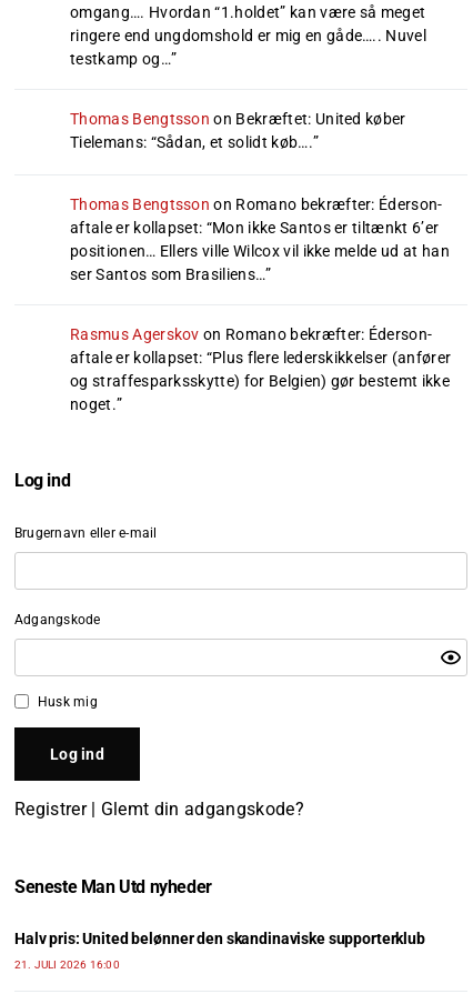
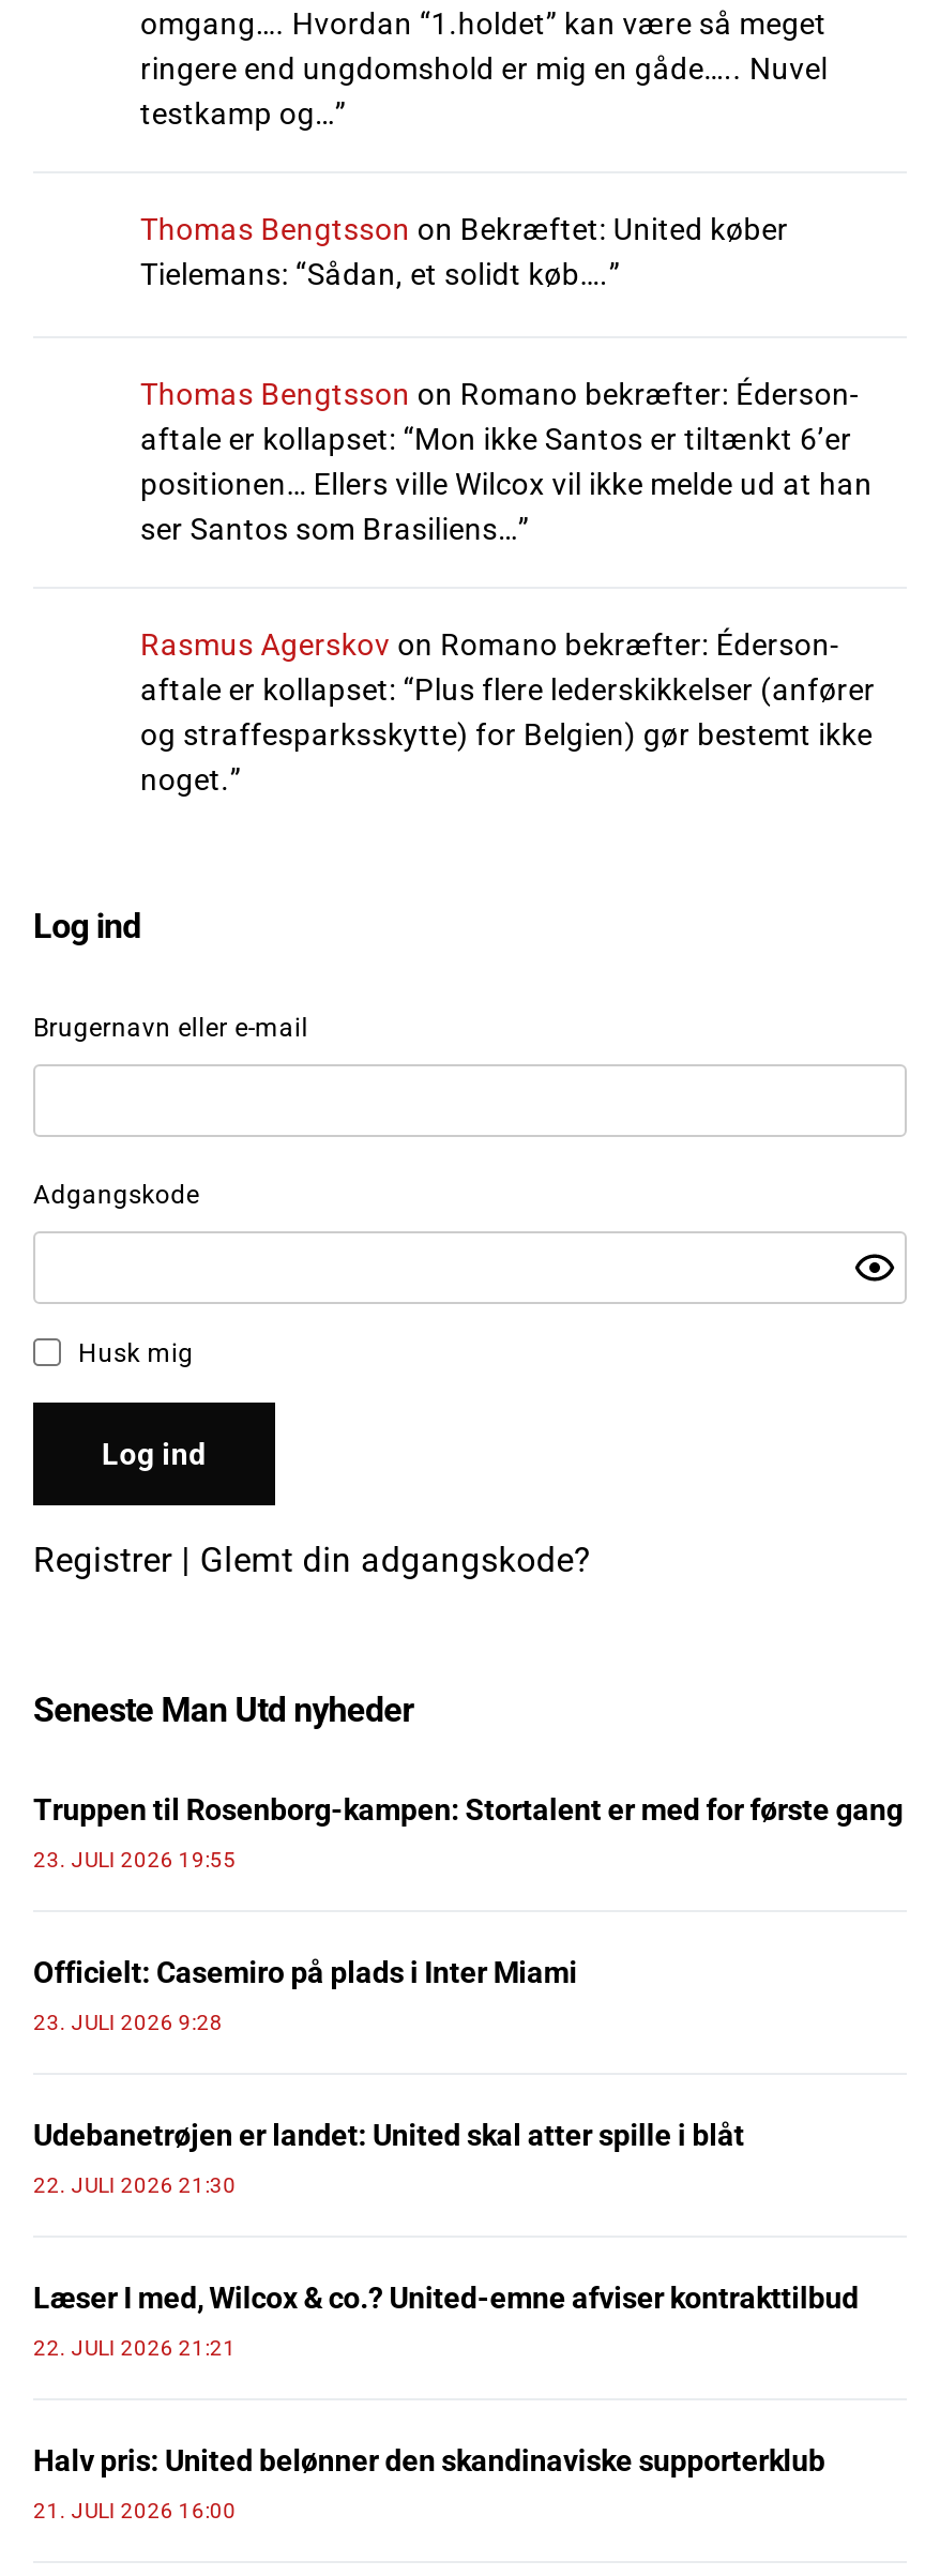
+ Truppen til Rosenborg-kampen: Stortalent er med for første gang
+ 23. JULI 2026 19:55
+ Officielt: Casemiro på plads i Inter Miami
+ 23. JULI 2026 9:28
+ Udebanetrøjen er landet: United skal atter spille i blåt
+ 22. JULI 2026 21:30
+ Læser I med, Wilcox & co.? United-emne afviser kontrakttilbud
+ 22. JULI 2026 21:21
